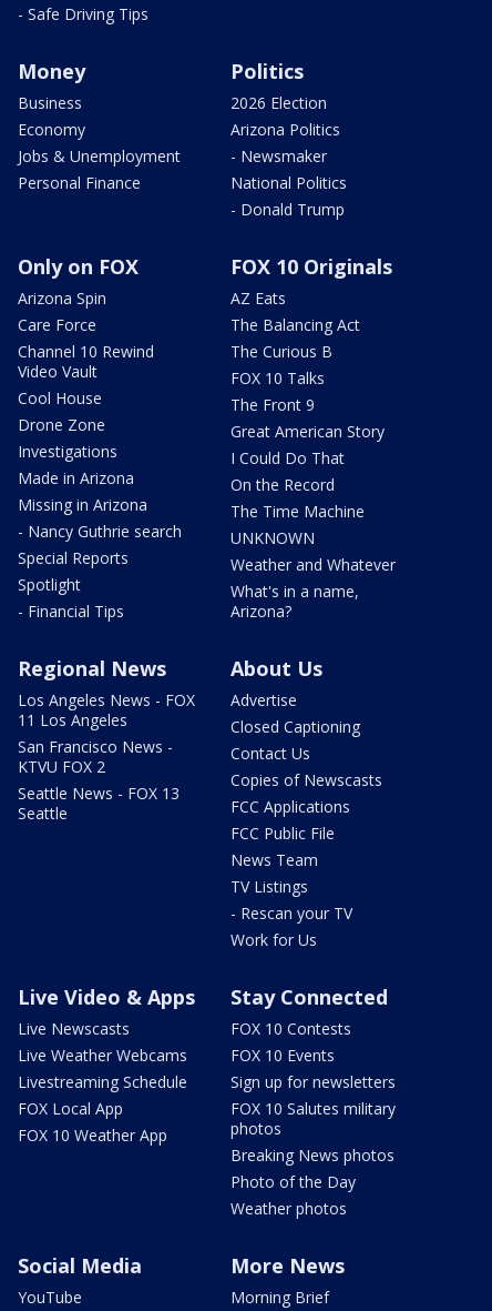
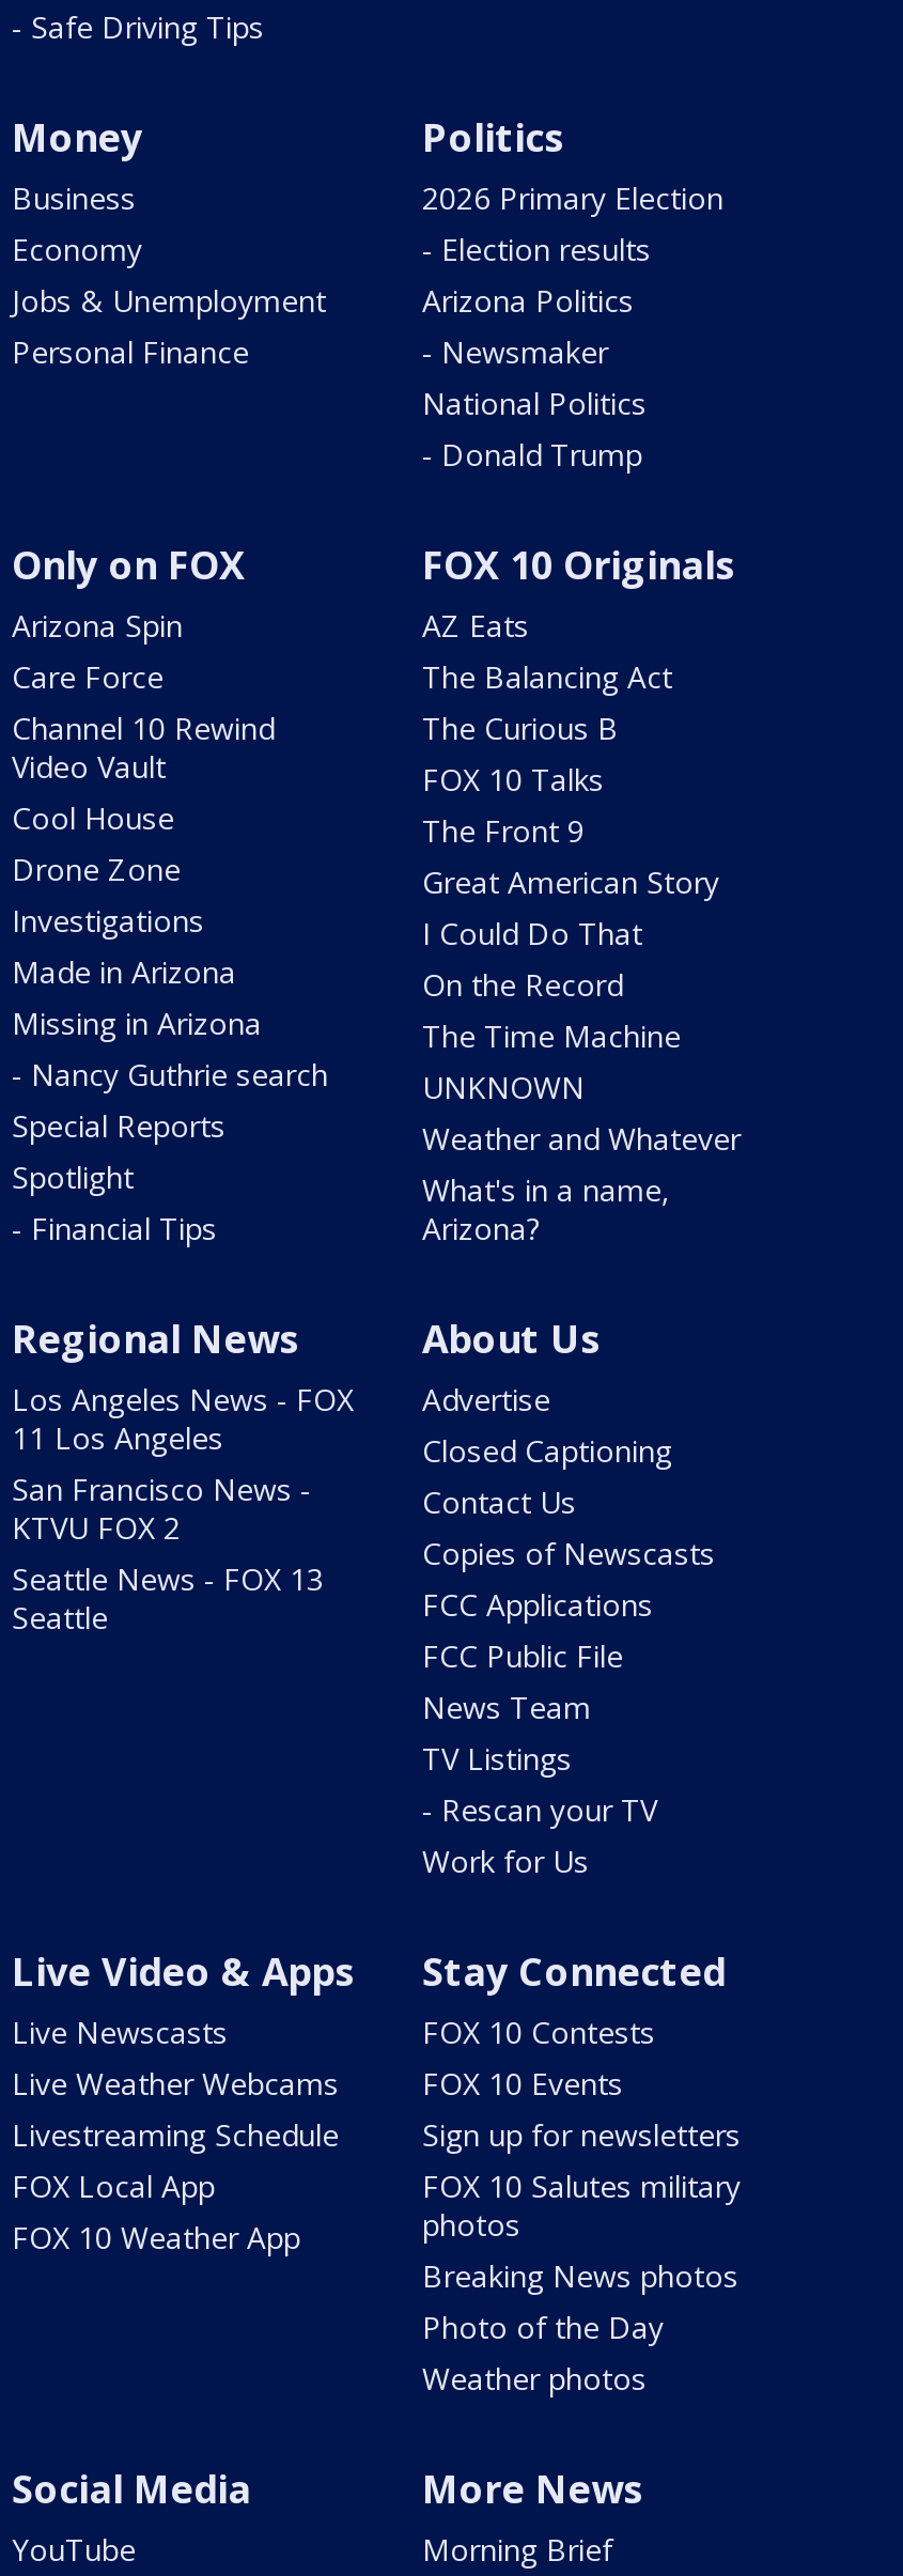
- 2026 Election
+ 2026 Primary Election
+ - Election results
